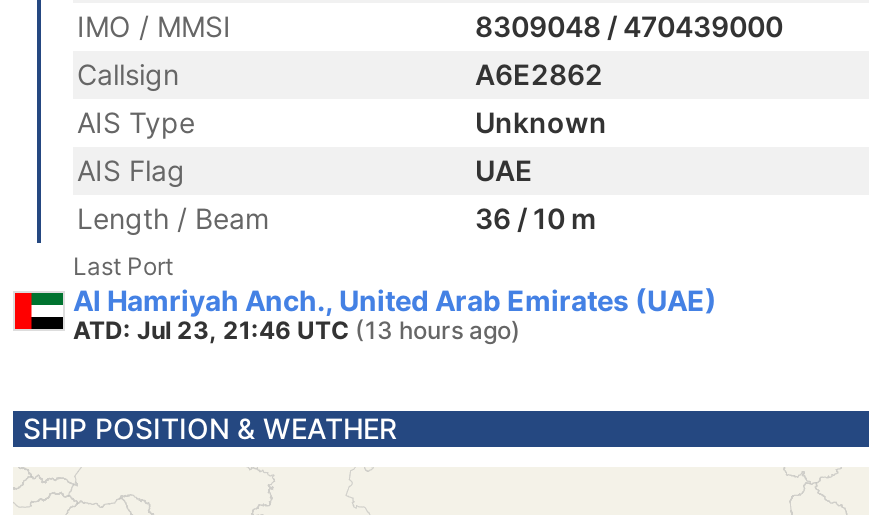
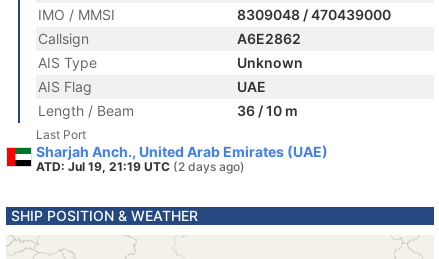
- Al Hamriyah Anch., United Arab Emirates (UAE)
- ATD: Jul 23, 21:46 UTC (13 hours ago)
+ Sharjah Anch., United Arab Emirates (UAE)
+ ATD: Jul 19, 21:19 UTC (2 days ago)
